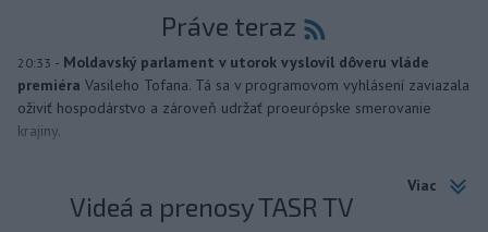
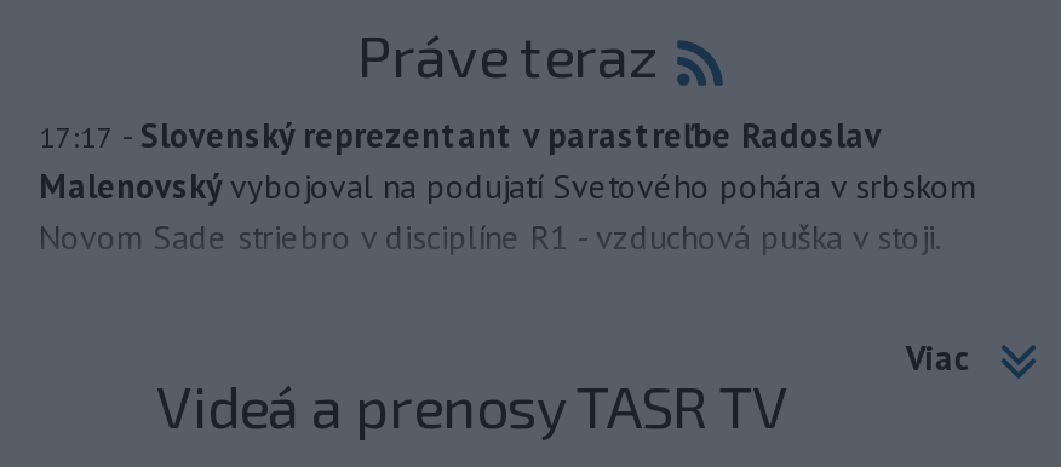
- 20:33 - Moldavský parlament v utorok vyslovil dôveru vláde
- premiéra Vasileho Tofana. Tá sa v programovom vyhlásení zaviazala
- oživiť hospodárstvo a zároveň udržať proeurópske smerovanie
- krajiny.
+ 17:17 - Slovenský reprezentant v parastreľbe Radoslav
+ Malenovskývybojoval na podujatí Svetového pohára v srbskom
+ Novom Sade striebro v disciplíne R1 - vzduchová puška v stoji.
